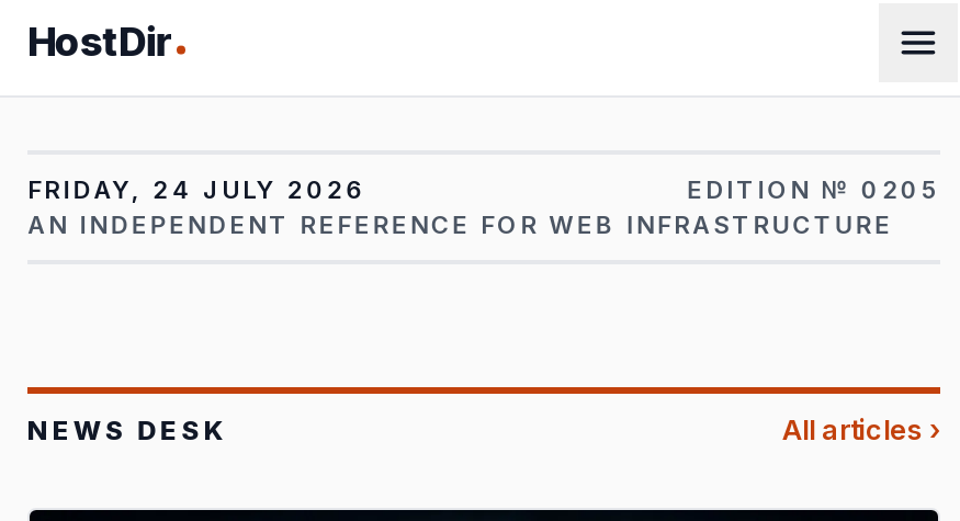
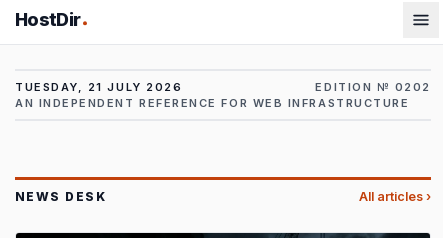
- FRIDAY, 24 JULY 2026
+ TUESDAY, 21 JULY 2026

- EDITION № 0205
+ EDITION № 0202
